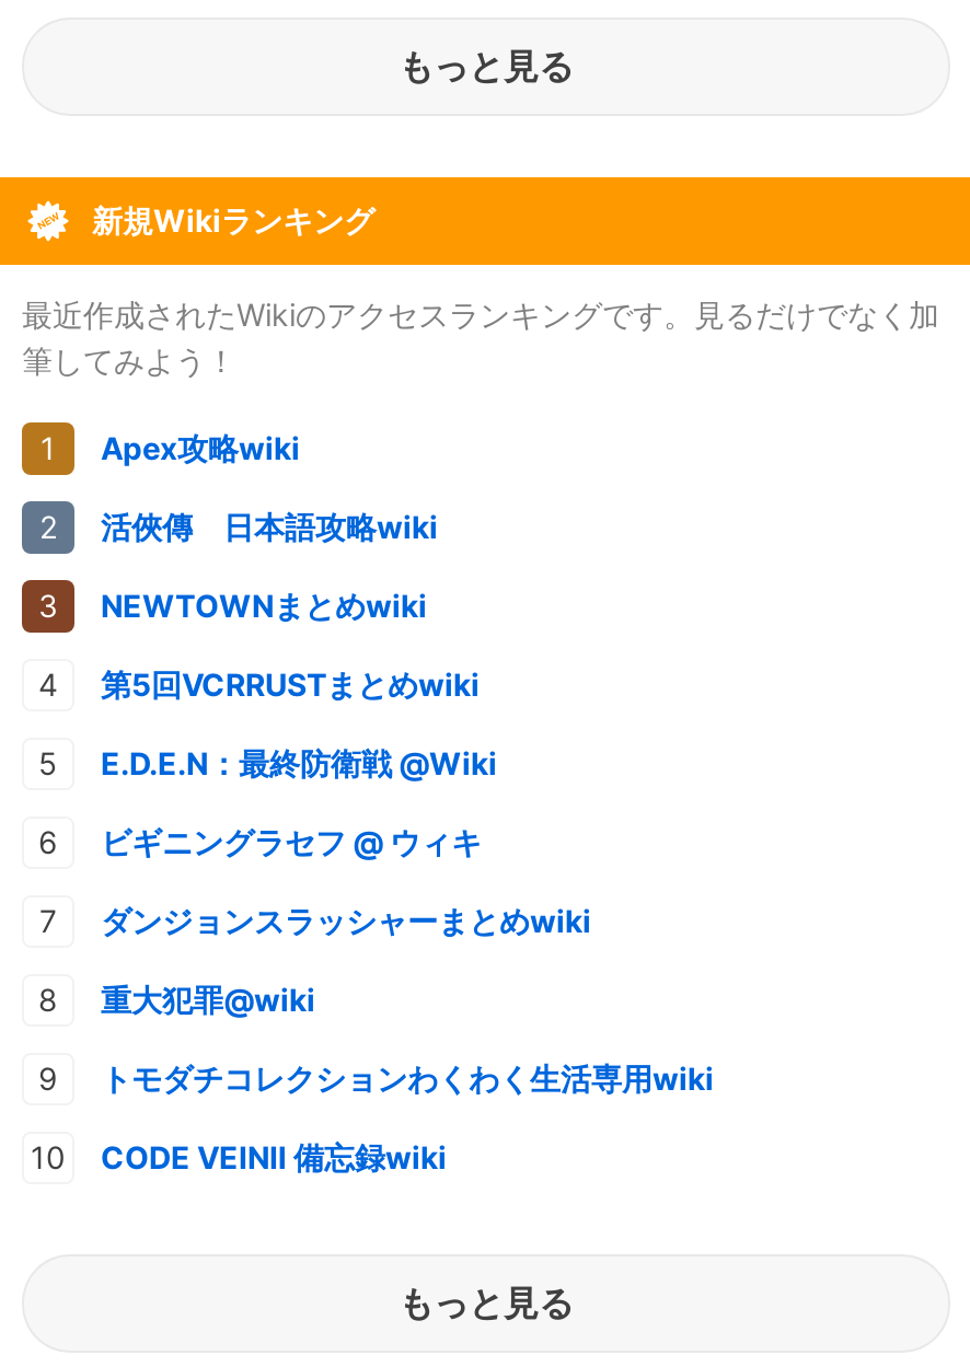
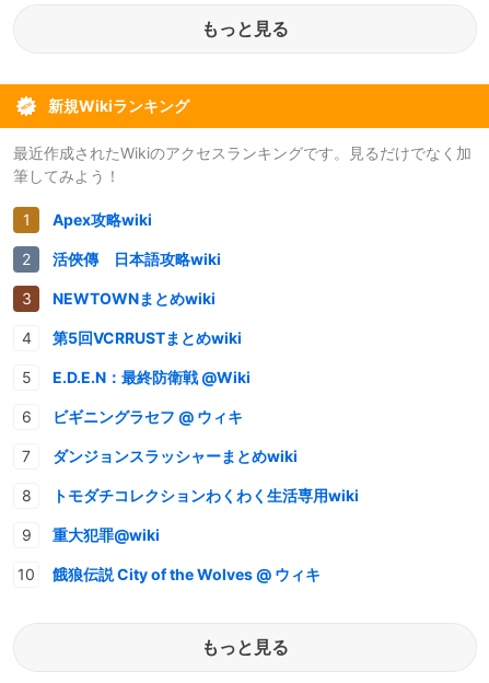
moved down: 重大犯罪@wiki

moved up: トモダチコレクションわくわく生活専用wiki

- CODE VEINⅡ 備忘録wiki
+ 餓狼伝説 City of the Wolves @ ウィキ
